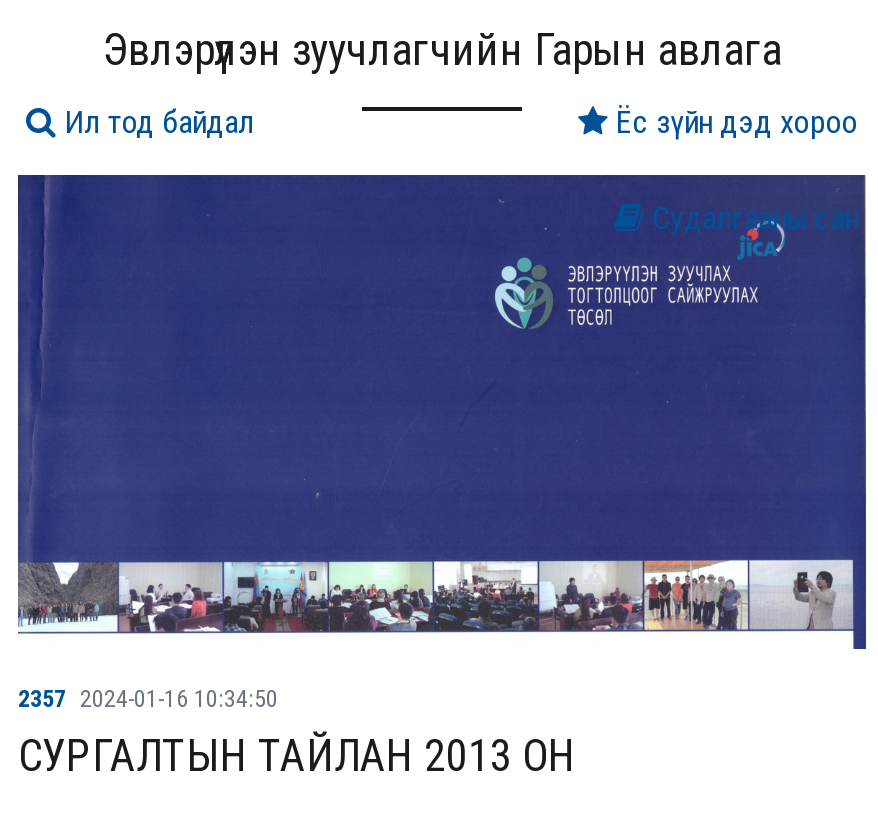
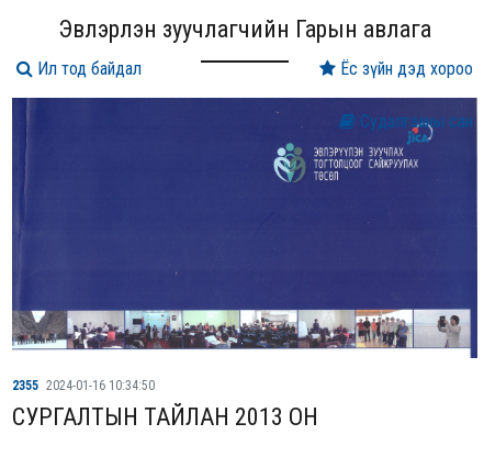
- 2357 2024-01-16 10:34:50
+ 2355 2024-01-16 10:34:50
